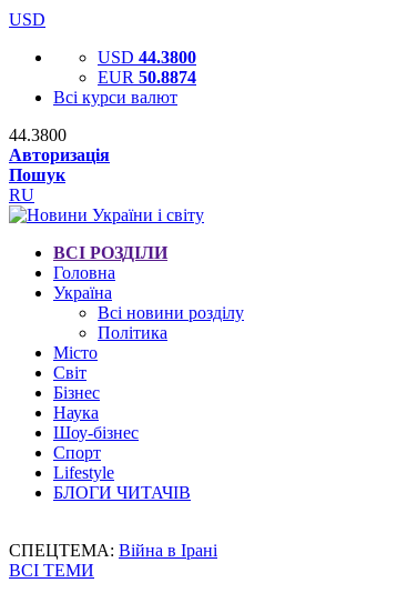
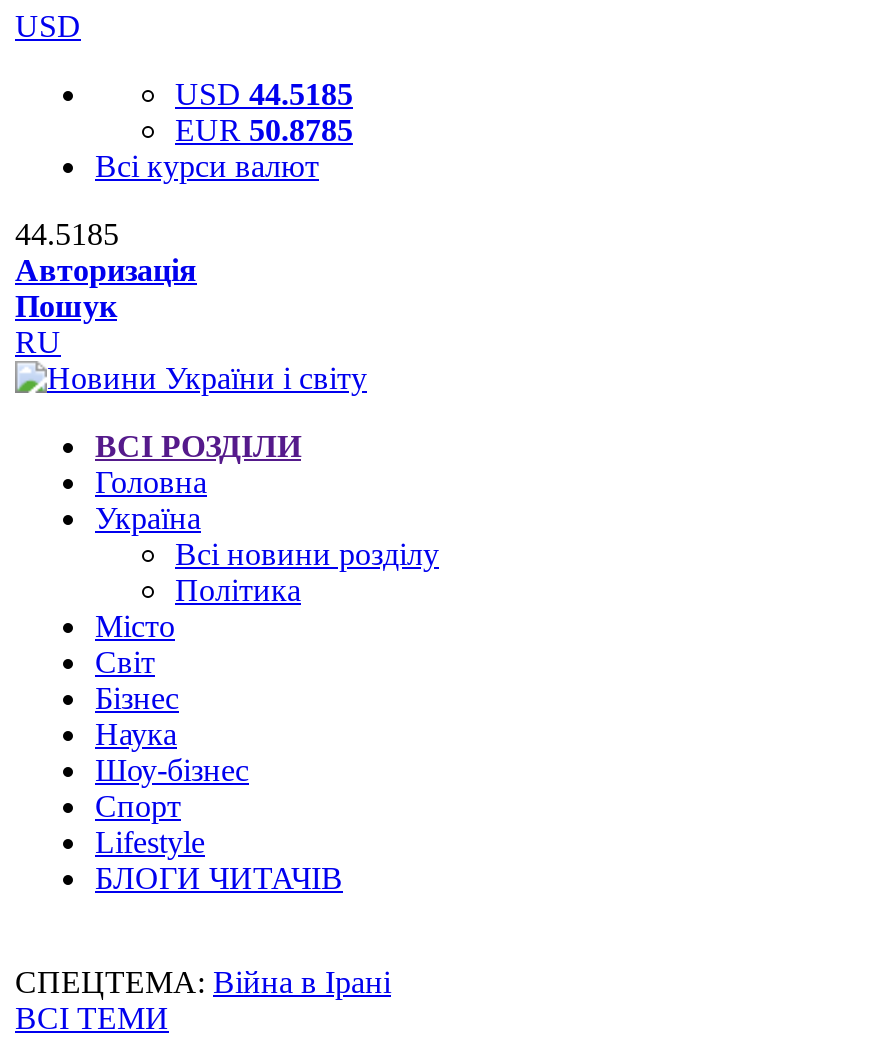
- USD 44.3800
+ USD 44.5185

- EUR 50.8874
+ EUR 50.8785

- 44.3800
+ 44.5185
